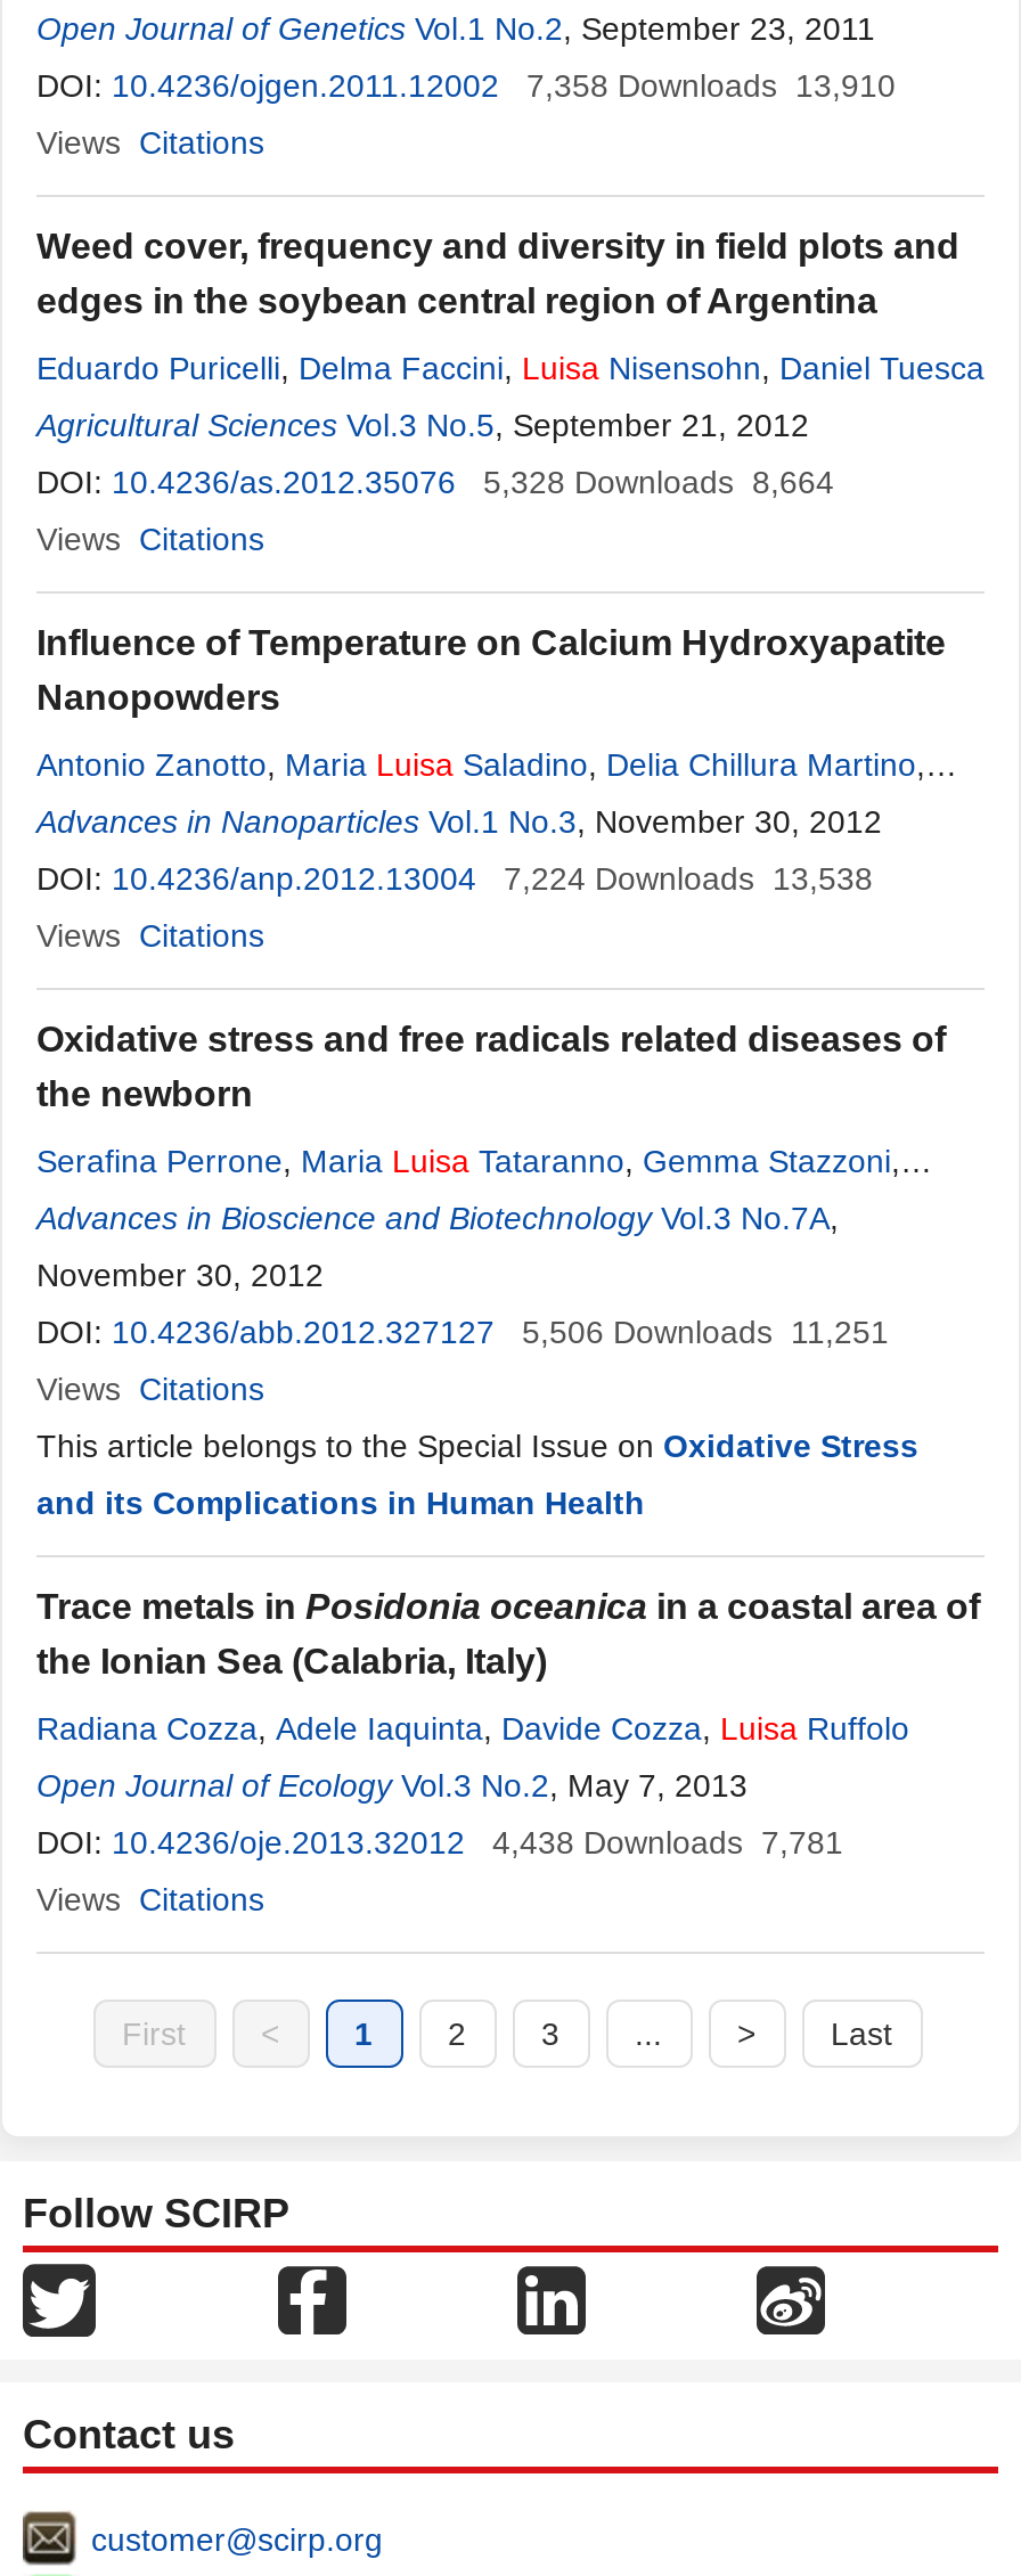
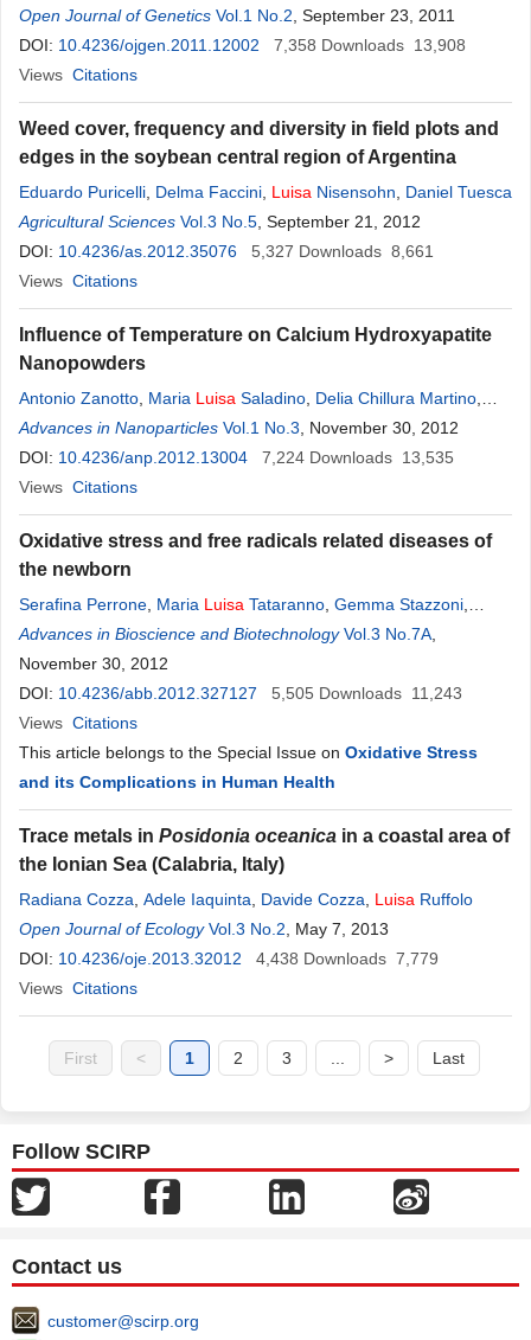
- DOI: 10.4236/ojgen.2011.12002 7,358 Downloads 13,910
+ DOI: 10.4236/ojgen.2011.12002 7,358 Downloads 13,908

- DOI: 10.4236/as.2012.35076 5,328 Downloads 8,664
+ DOI: 10.4236/as.2012.35076 5,327 Downloads 8,661

- DOI: 10.4236/anp.2012.13004 7,224 Downloads 13,538
+ DOI: 10.4236/anp.2012.13004 7,224 Downloads 13,535

- DOI: 10.4236/abb.2012.327127 5,506 Downloads 11,251
+ DOI: 10.4236/abb.2012.327127 5,505 Downloads 11,243

- DOI: 10.4236/oje.2013.32012 4,438 Downloads 7,781
+ DOI: 10.4236/oje.2013.32012 4,438 Downloads 7,779
